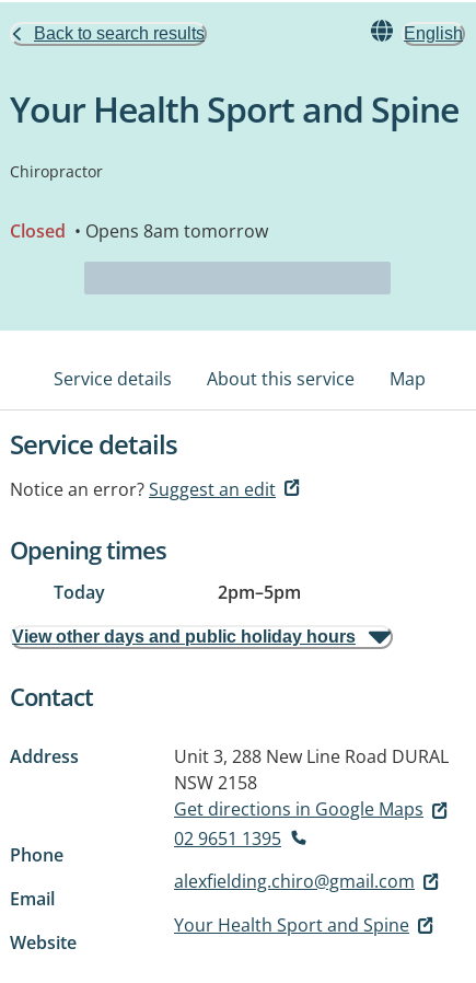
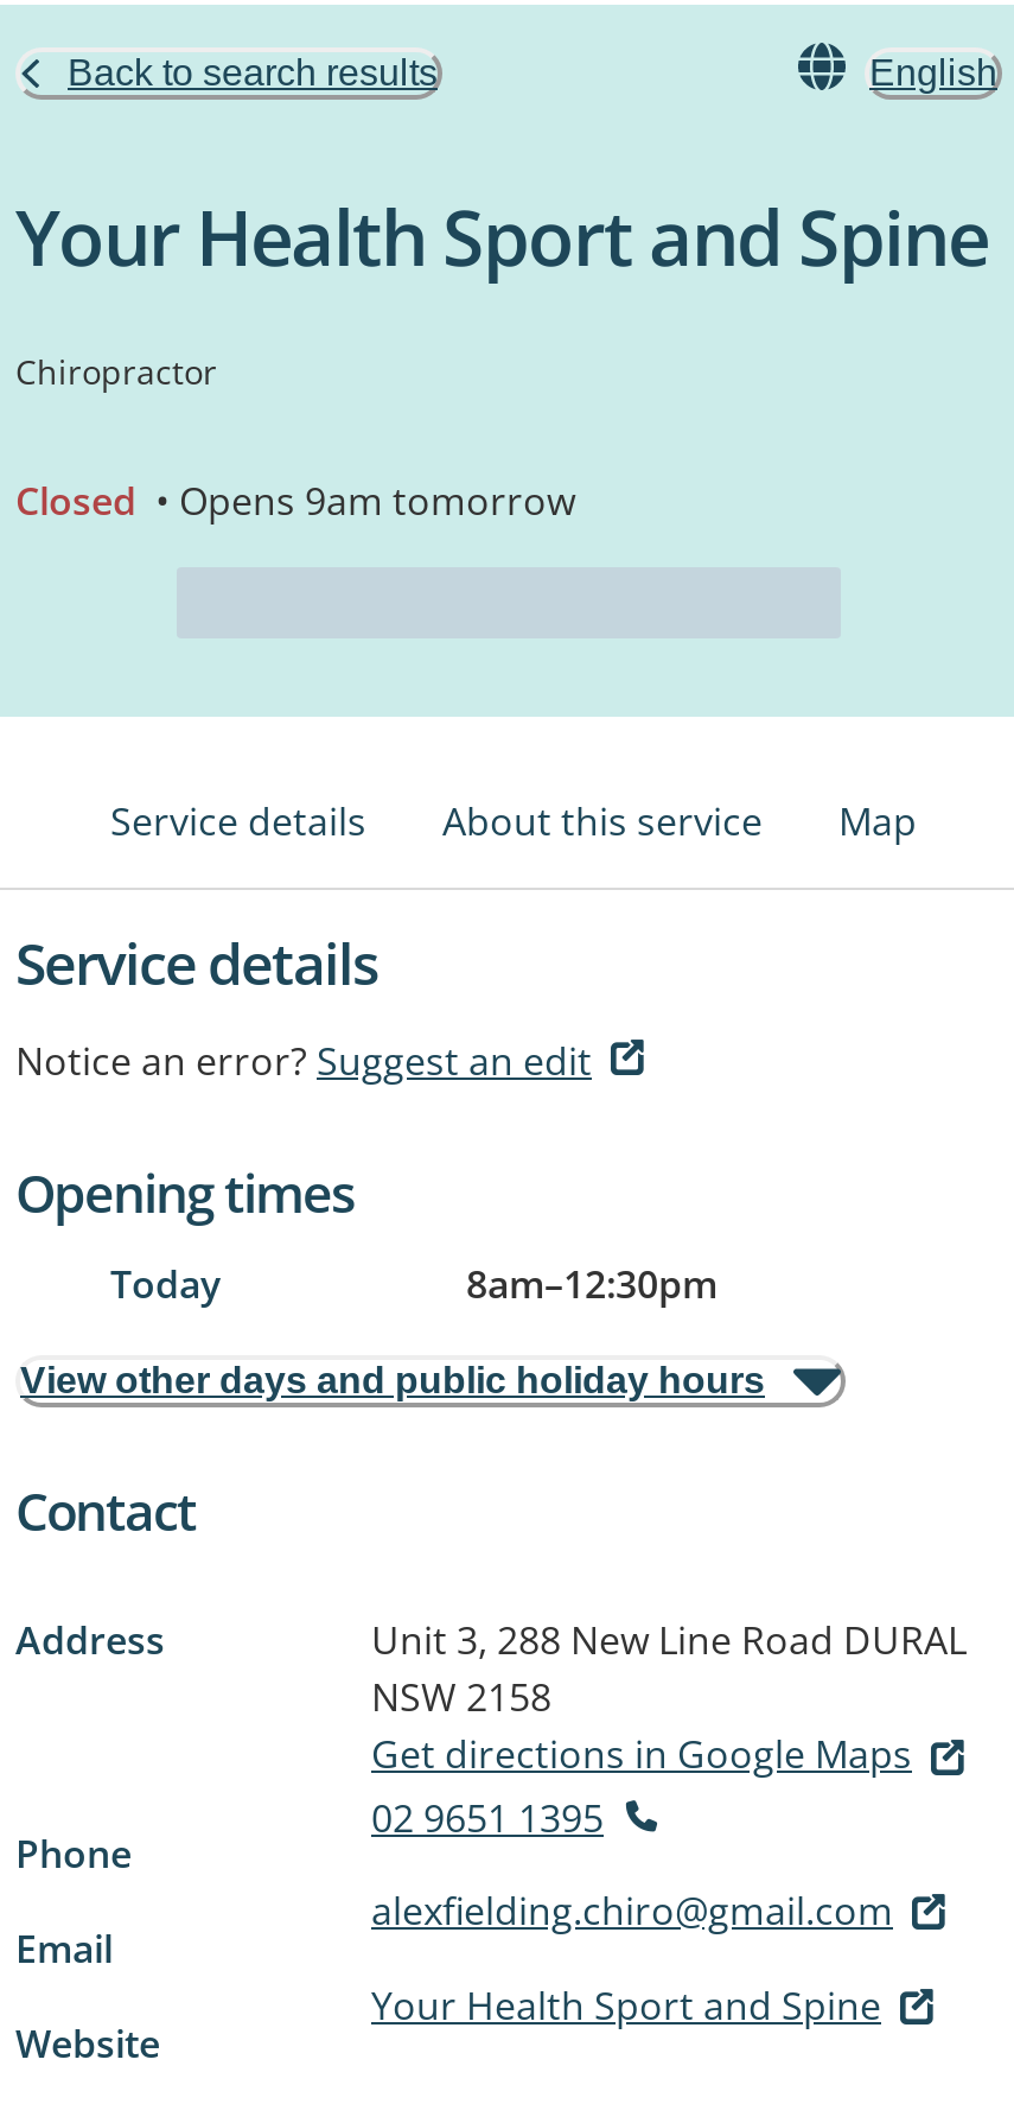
- Closed • Opens 8am tomorrow
+ Closed • Opens 9am tomorrow

- 2pm–5pm
+ 8am–12:30pm
